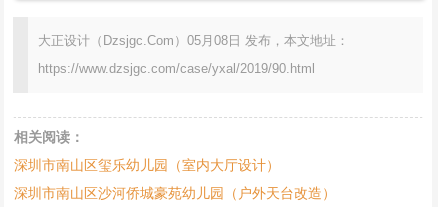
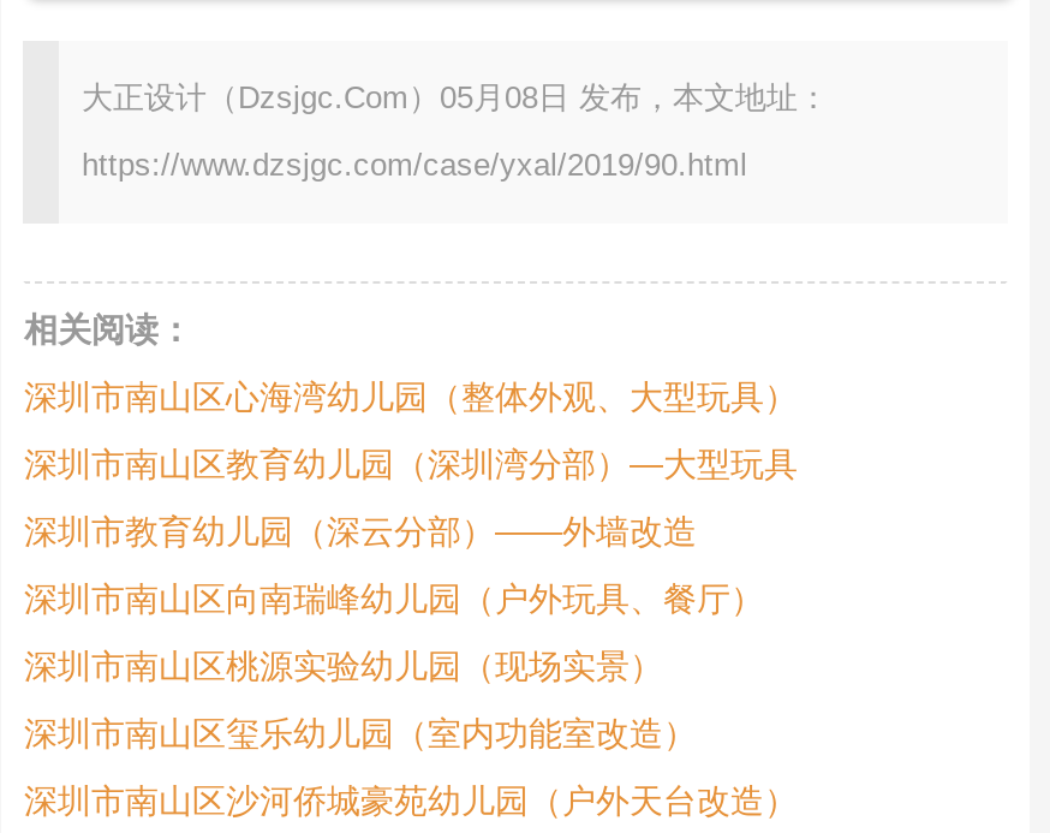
- 深圳市南山区玺乐幼儿园（室内大厅设计）
+ 深圳市南山区心海湾幼儿园（整体外观、大型玩具）
+ 深圳市南山区教育幼儿园（深圳湾分部）—大型玩具
+ 深圳市教育幼儿园（深云分部）——外墙改造
+ 深圳市南山区向南瑞峰幼儿园（户外玩具、餐厅）
+ 深圳市南山区桃源实验幼儿园（现场实景）
+ 深圳市南山区玺乐幼儿园（室内功能室改造）
